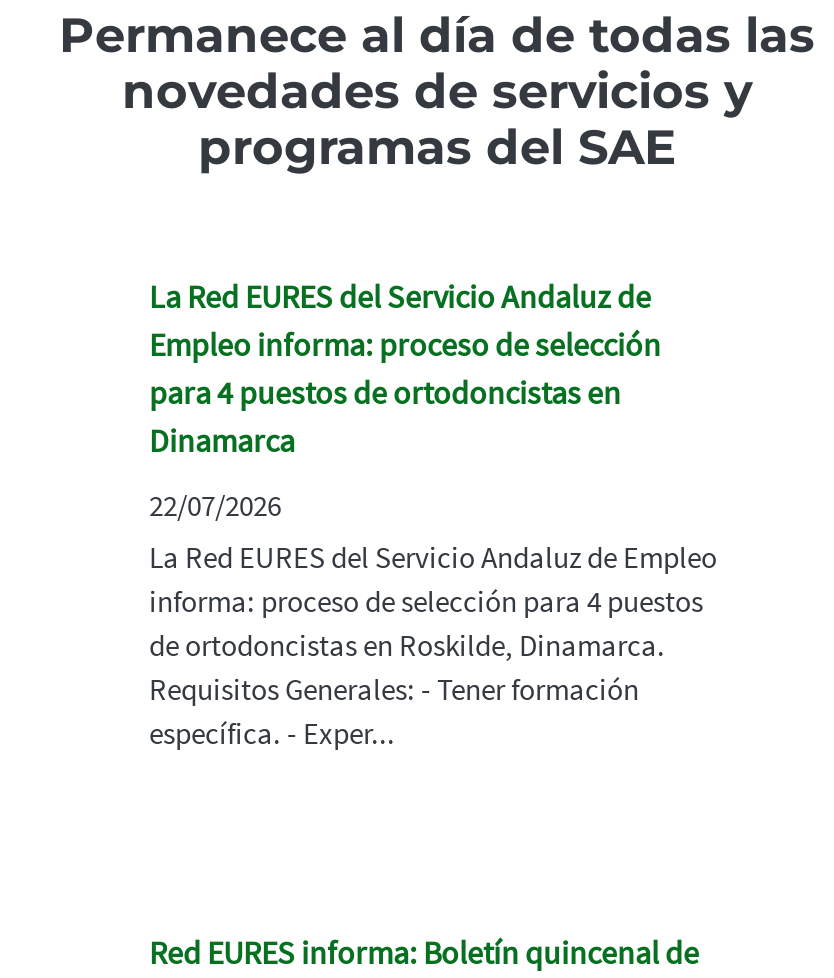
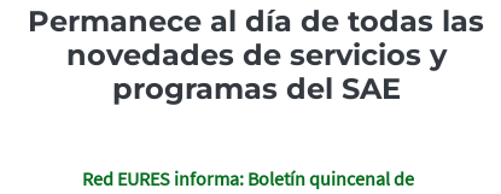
- La Red EURES del Servicio Andaluz de
- Empleo informa: proceso de selección
- para 4 puestos de ortodoncistas en
- Dinamarca
- 22/07/2026
- La Red EURES del Servicio Andaluz de Empleo
- informa: proceso de selección para 4 puestos
- de ortodoncistas en Roskilde, Dinamarca.
- Requisitos Generales: - Tener formación
- específica. - Exper...
